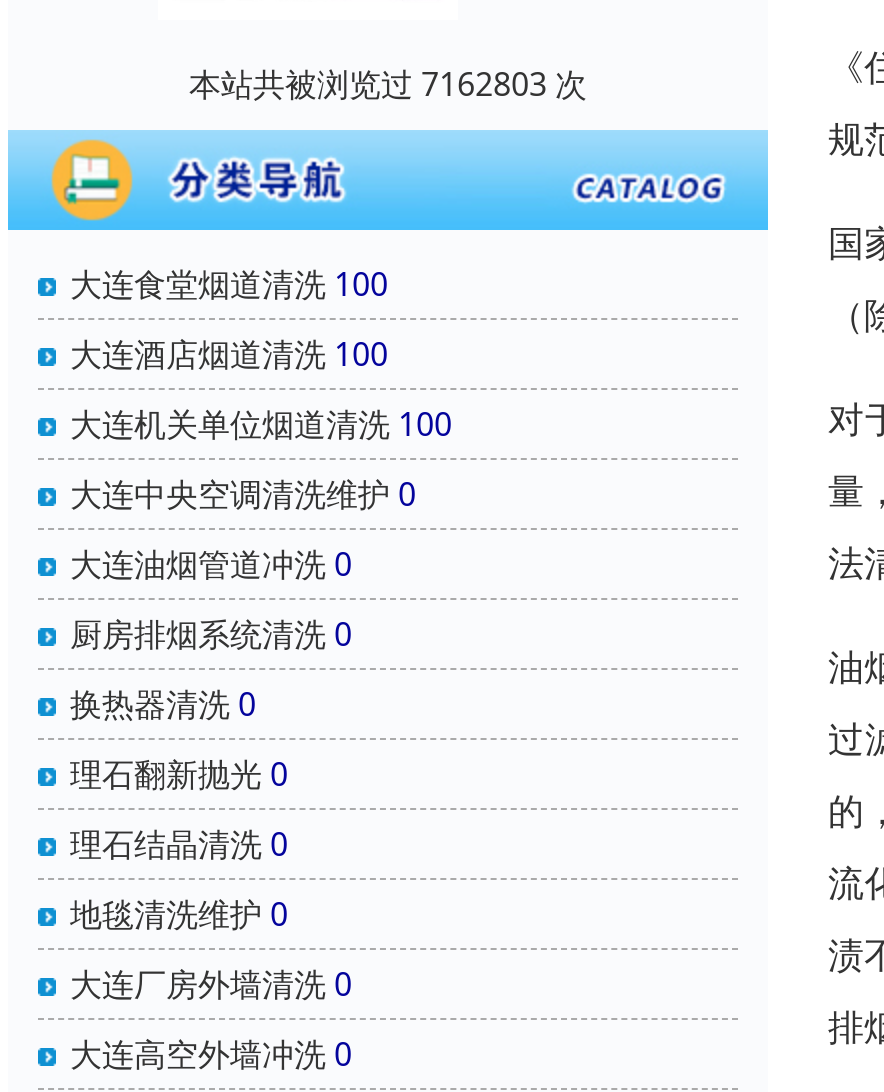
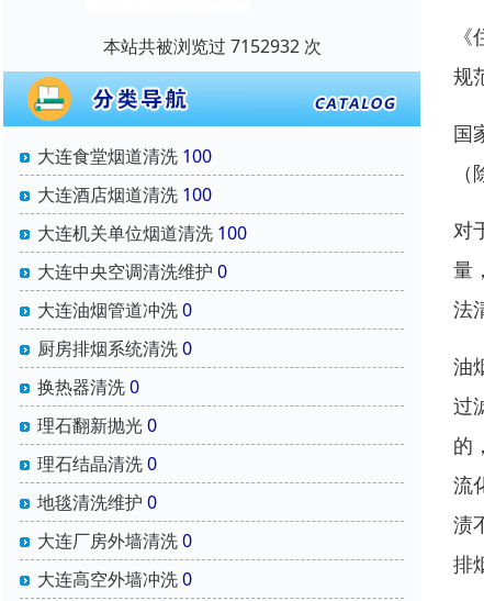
- 本站共被浏览过 7162803 次
+ 本站共被浏览过 7152932 次
